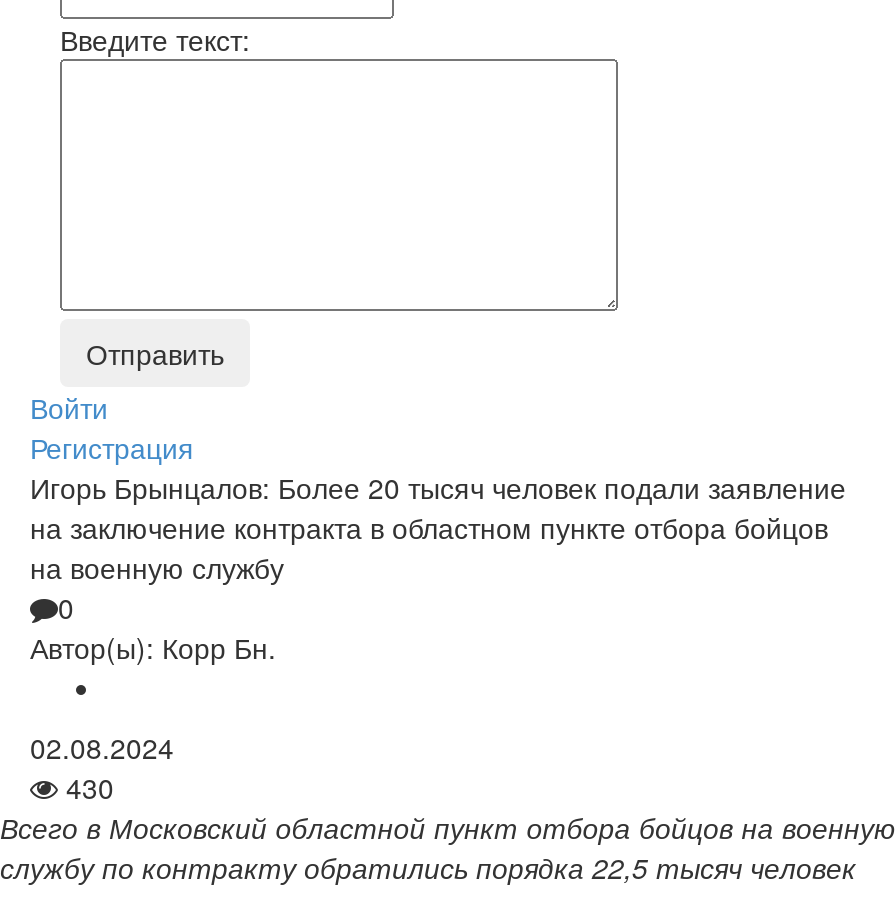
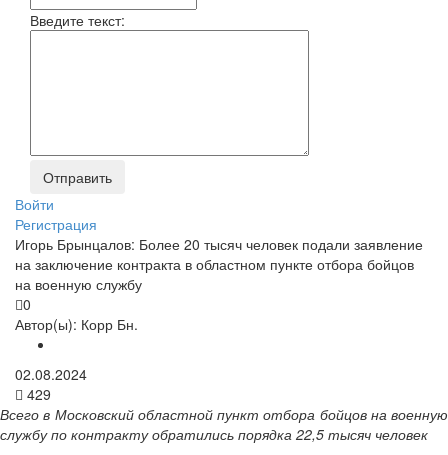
- 430
+ 429
